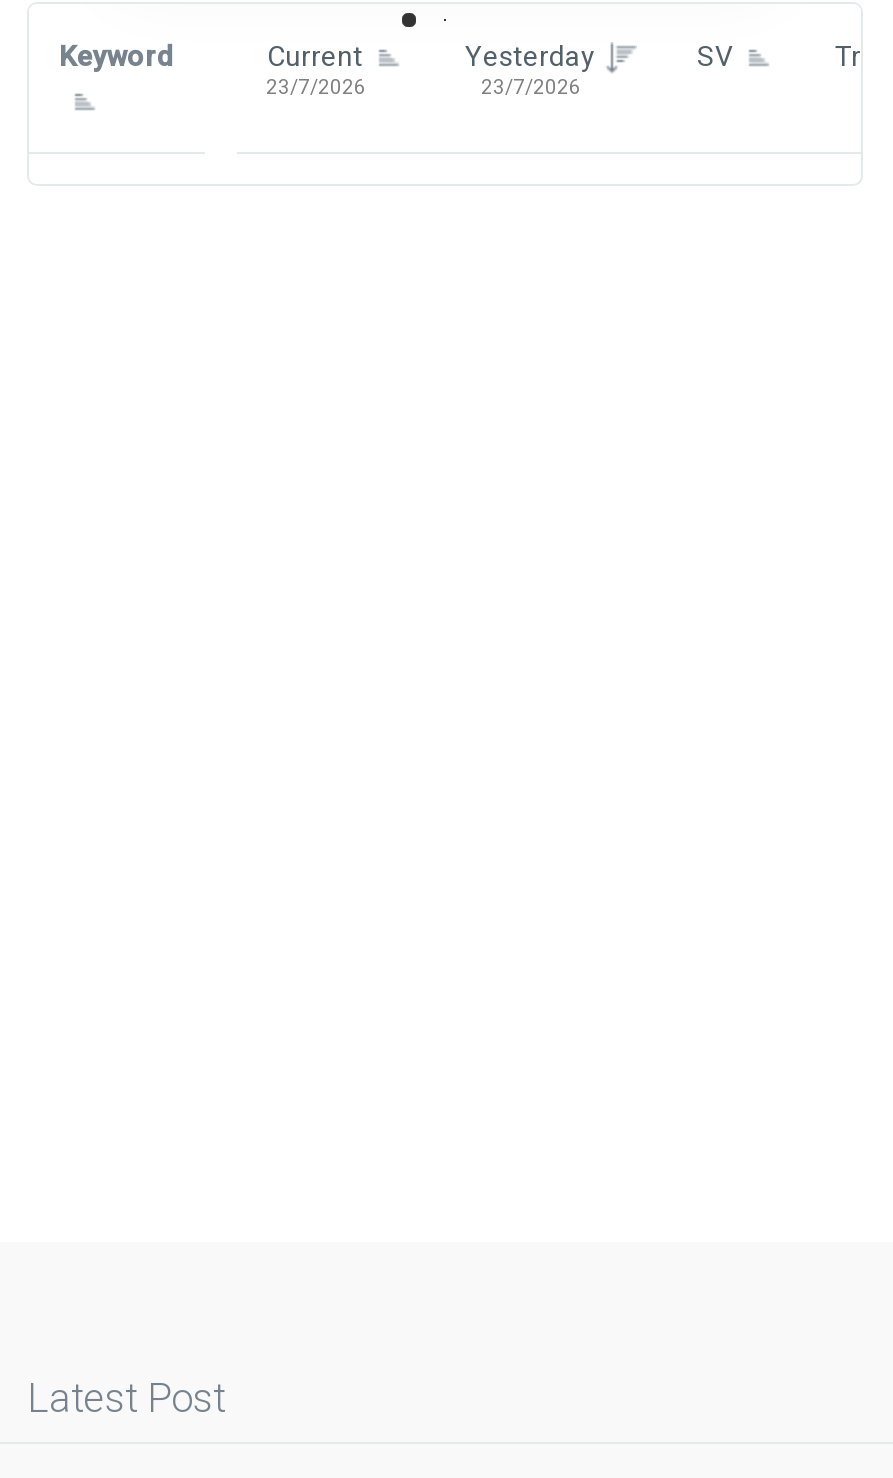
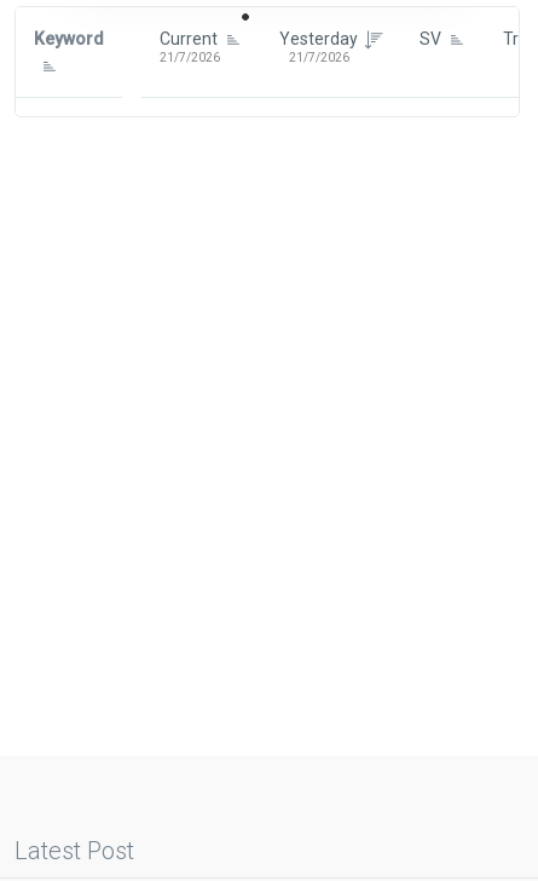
- 23/7/2026
+ 21/7/2026

- 23/7/2026
+ 21/7/2026
